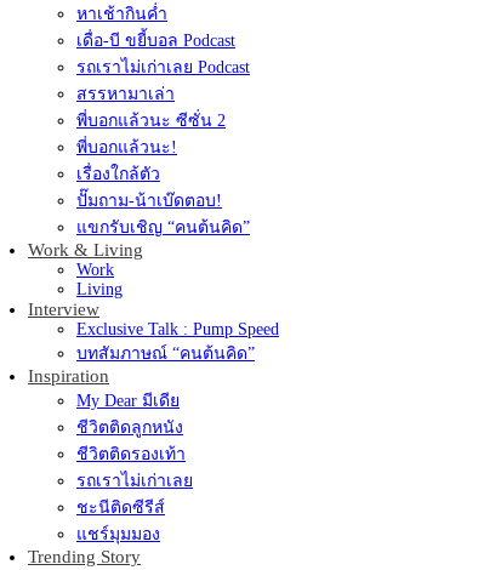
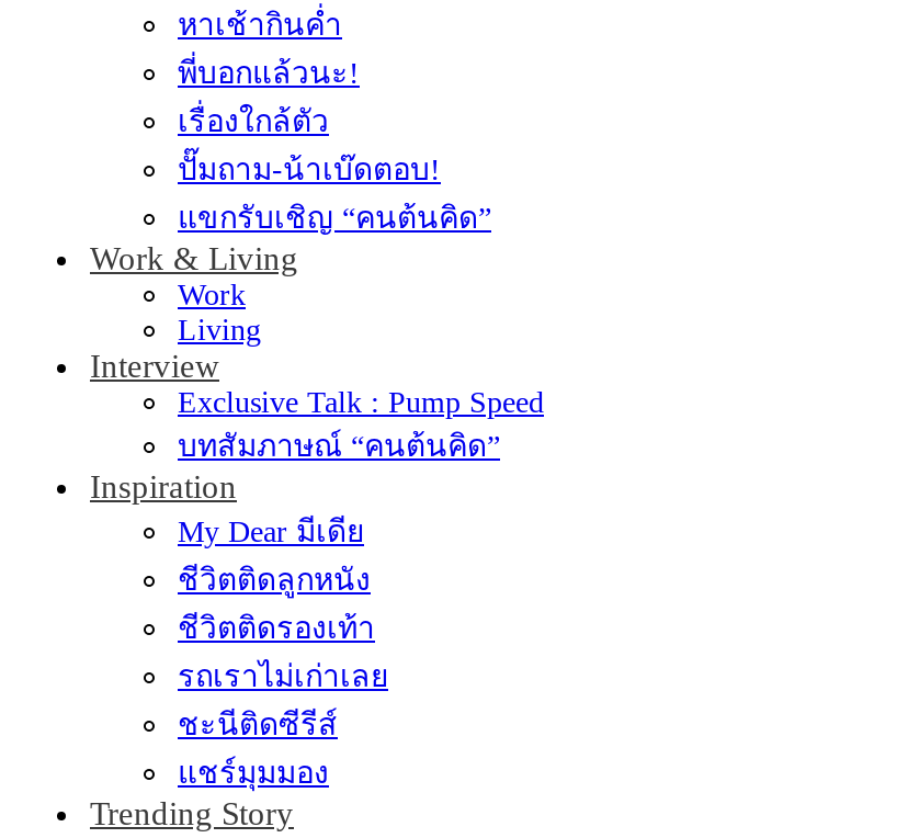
- เดื่อ-บี ขยี้บอล Podcast
- รถเราไม่เก่าเลย Podcast
- สรรหามาเล่า
- พี่บอกแล้วนะ ซีซั่น 2
